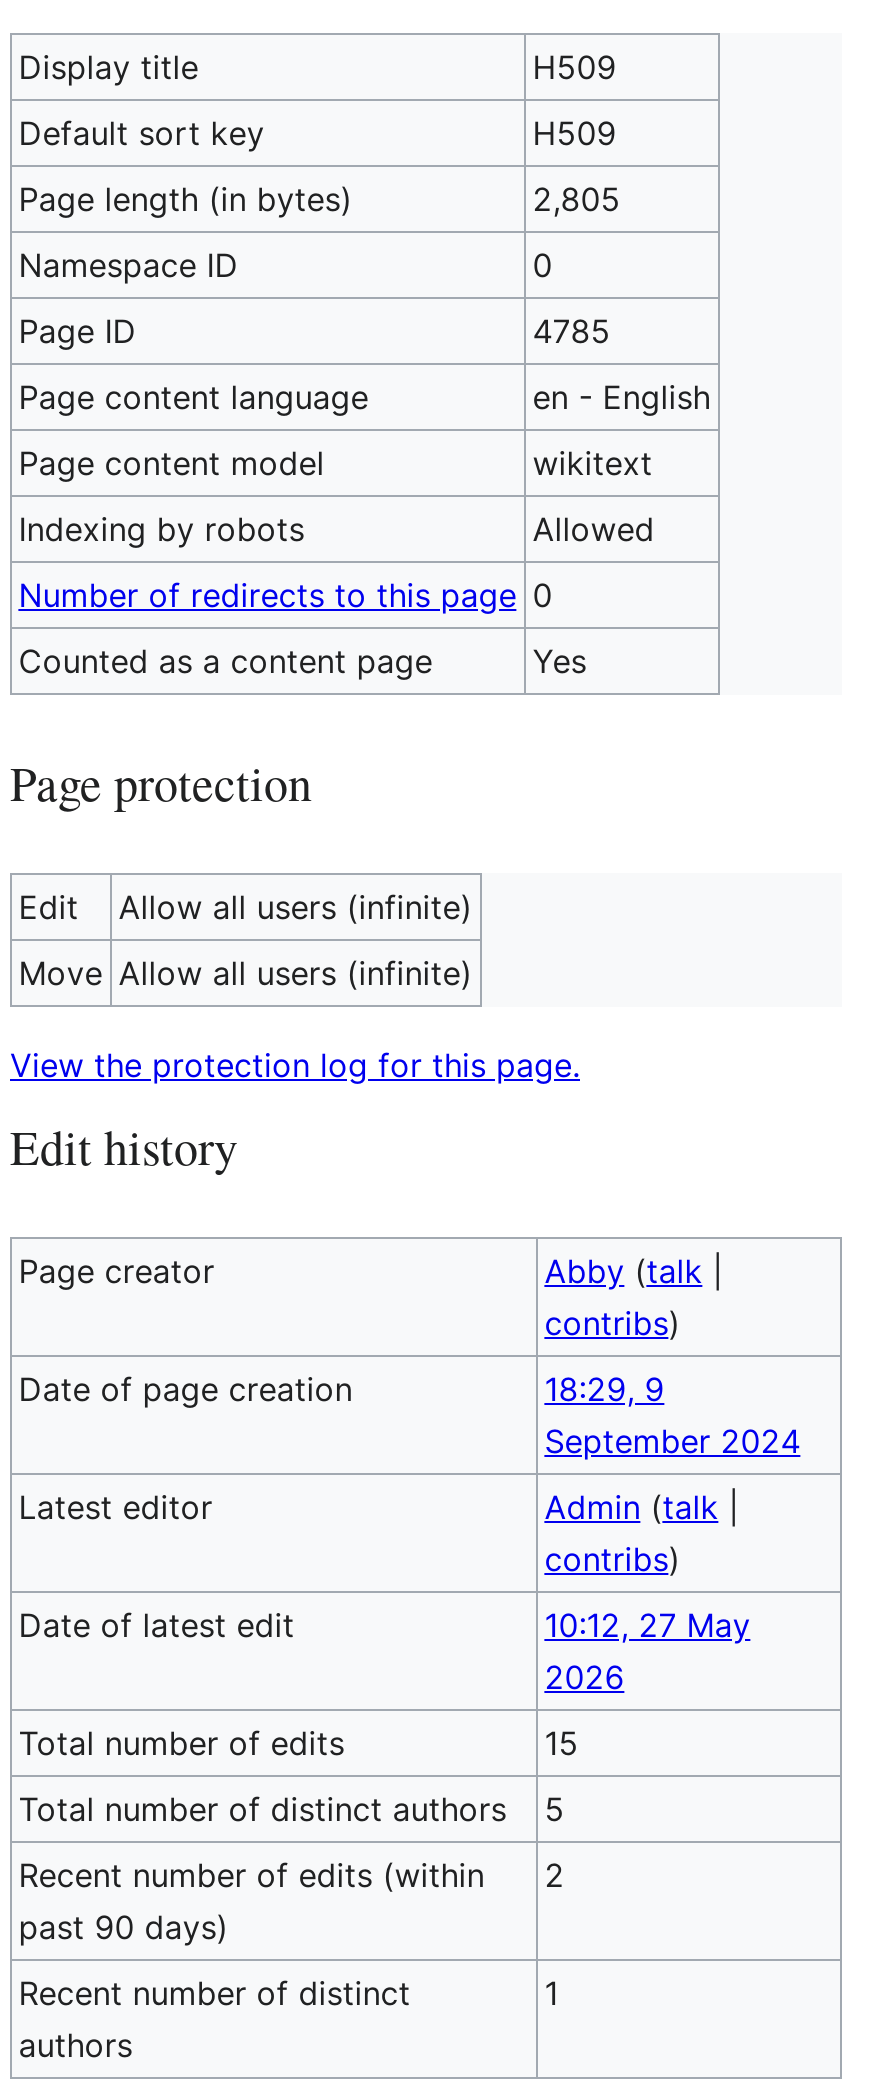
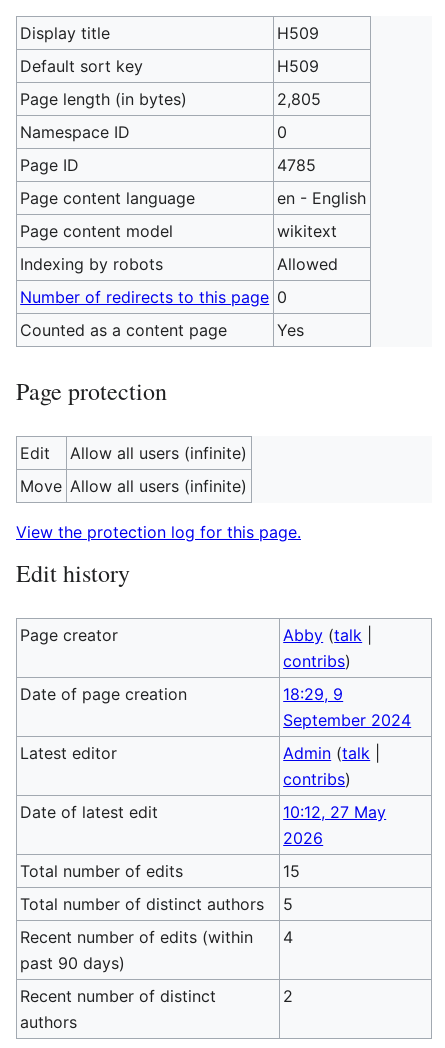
- Recent number of edits (within 2
+ Recent number of edits (within 4

- 1
+ 2
